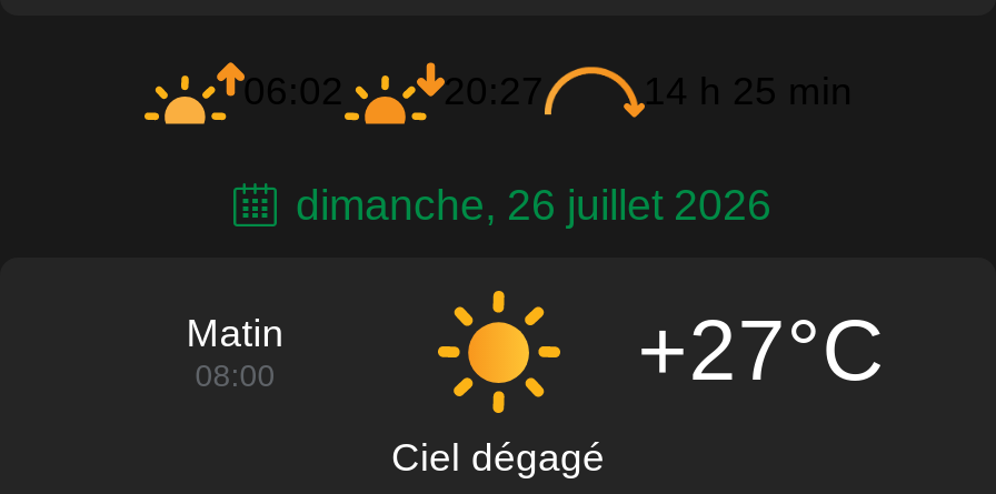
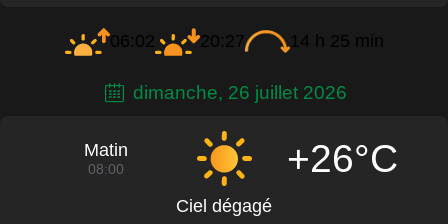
- +27°C
+ +26°C
